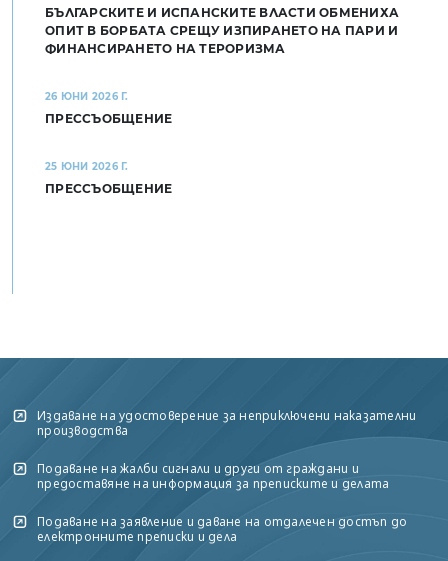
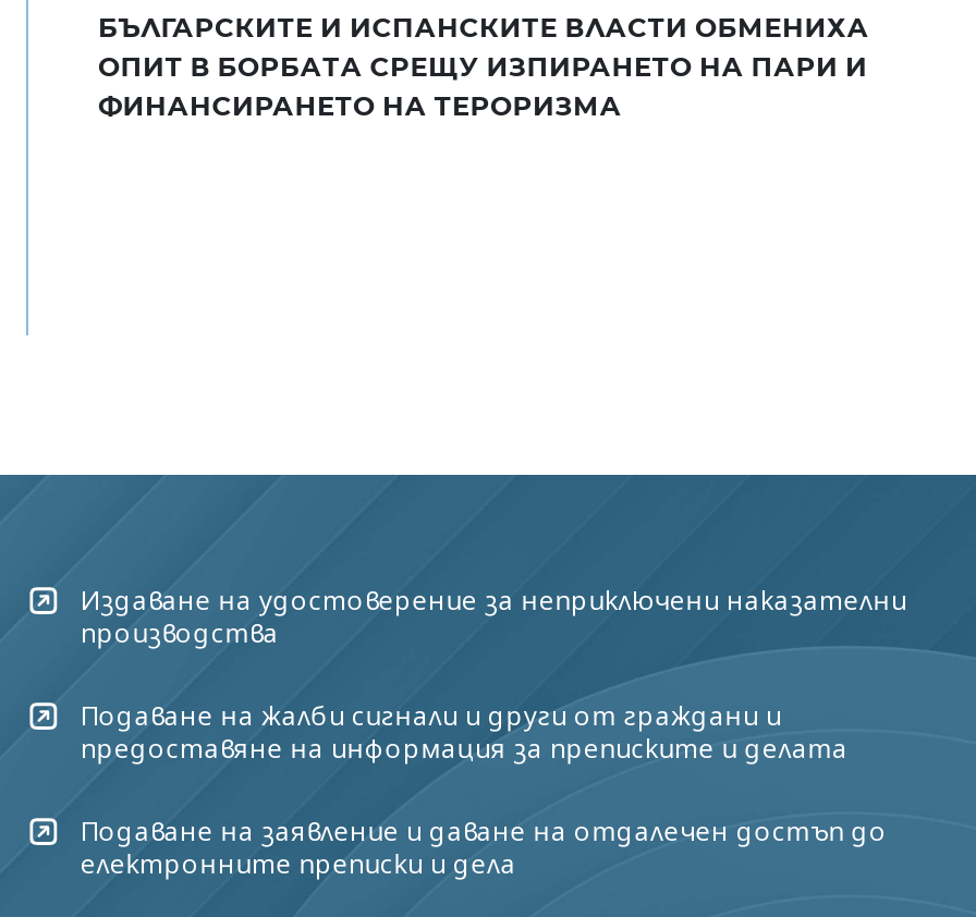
- 26 ЮНИ 2026 Г.
- ПРЕССЪОБЩЕНИЕ
- 25 ЮНИ 2026 Г.
- ПРЕССЪОБЩЕНИЕ
